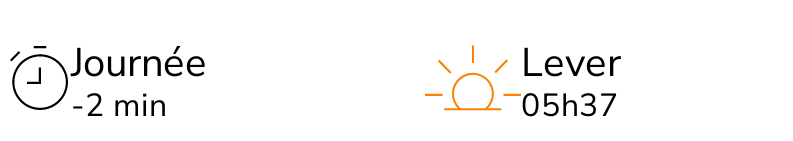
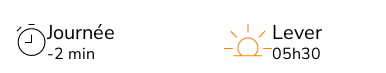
- 05h37
+ 05h30
